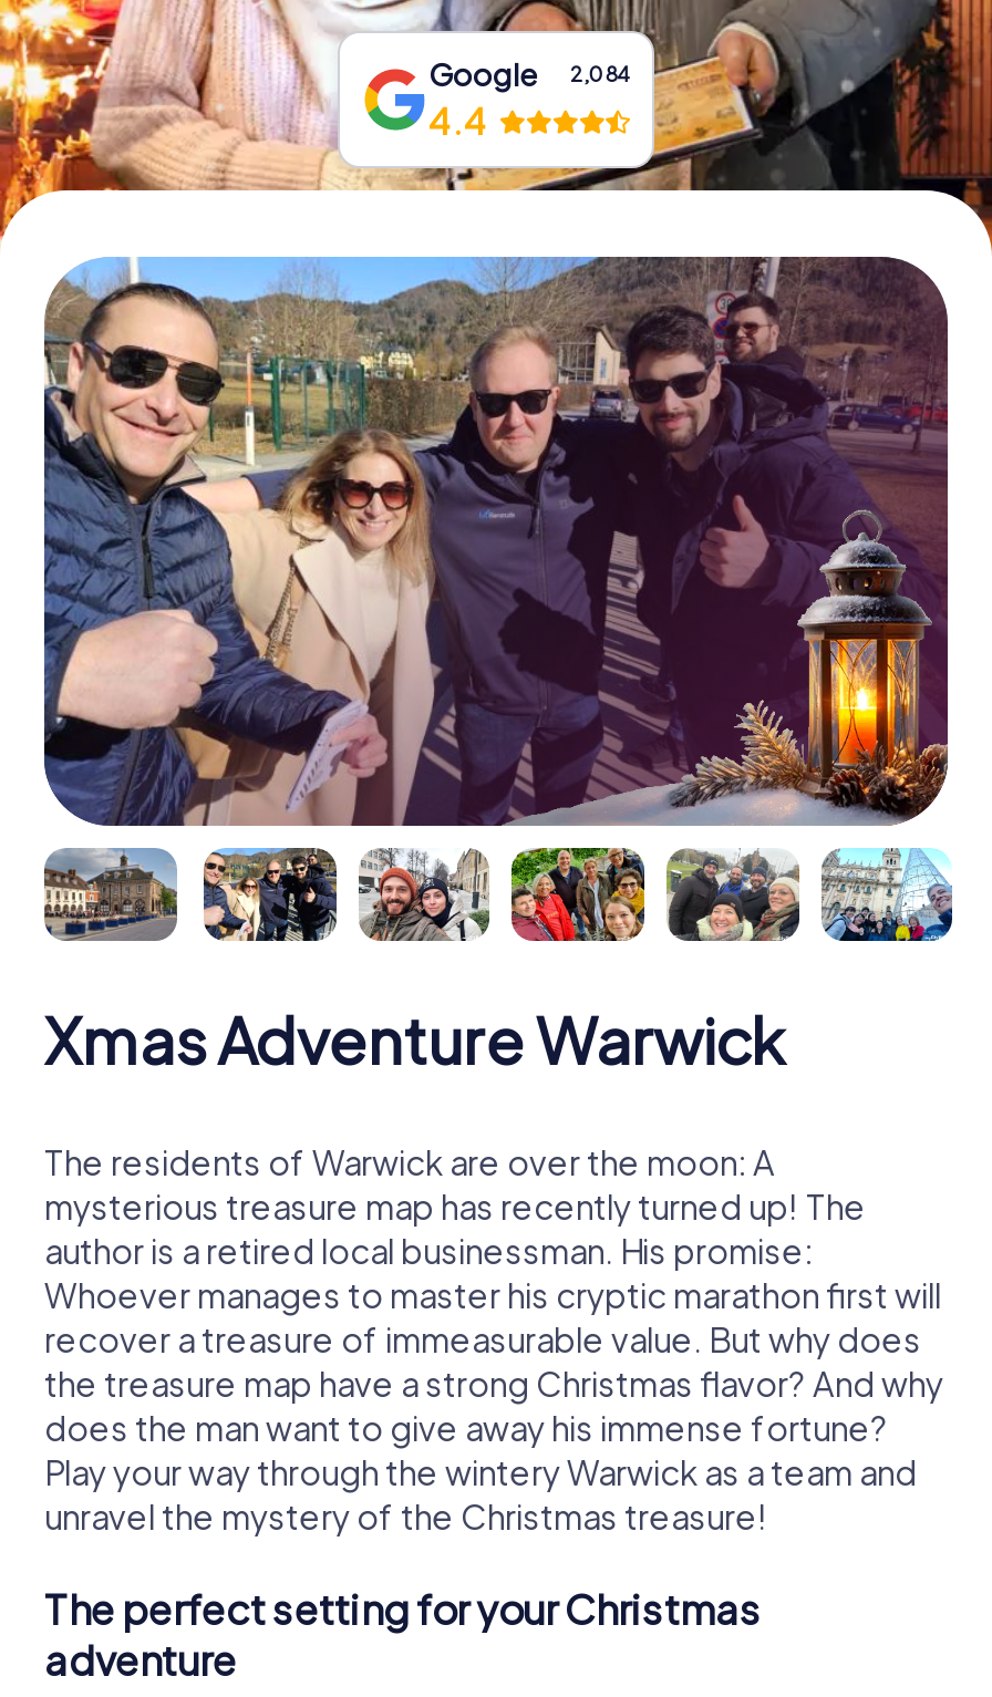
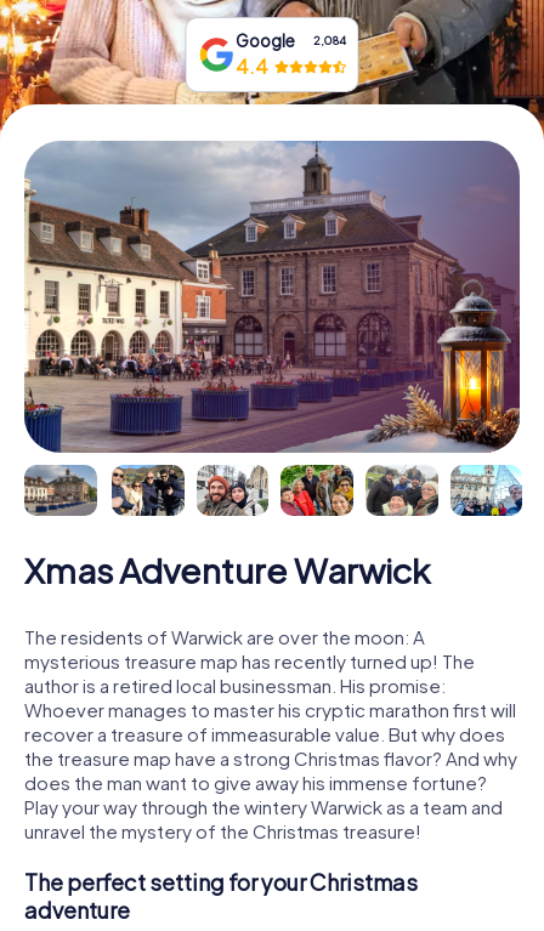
- [image]
+ [image]
